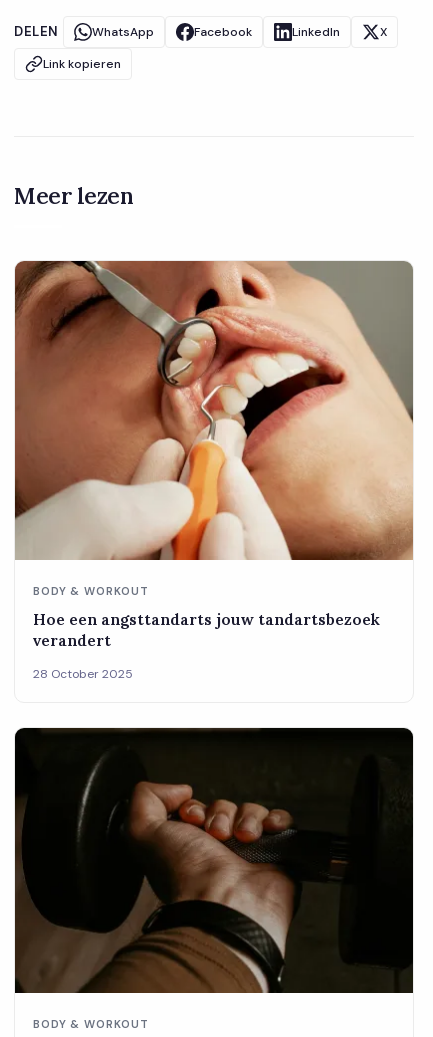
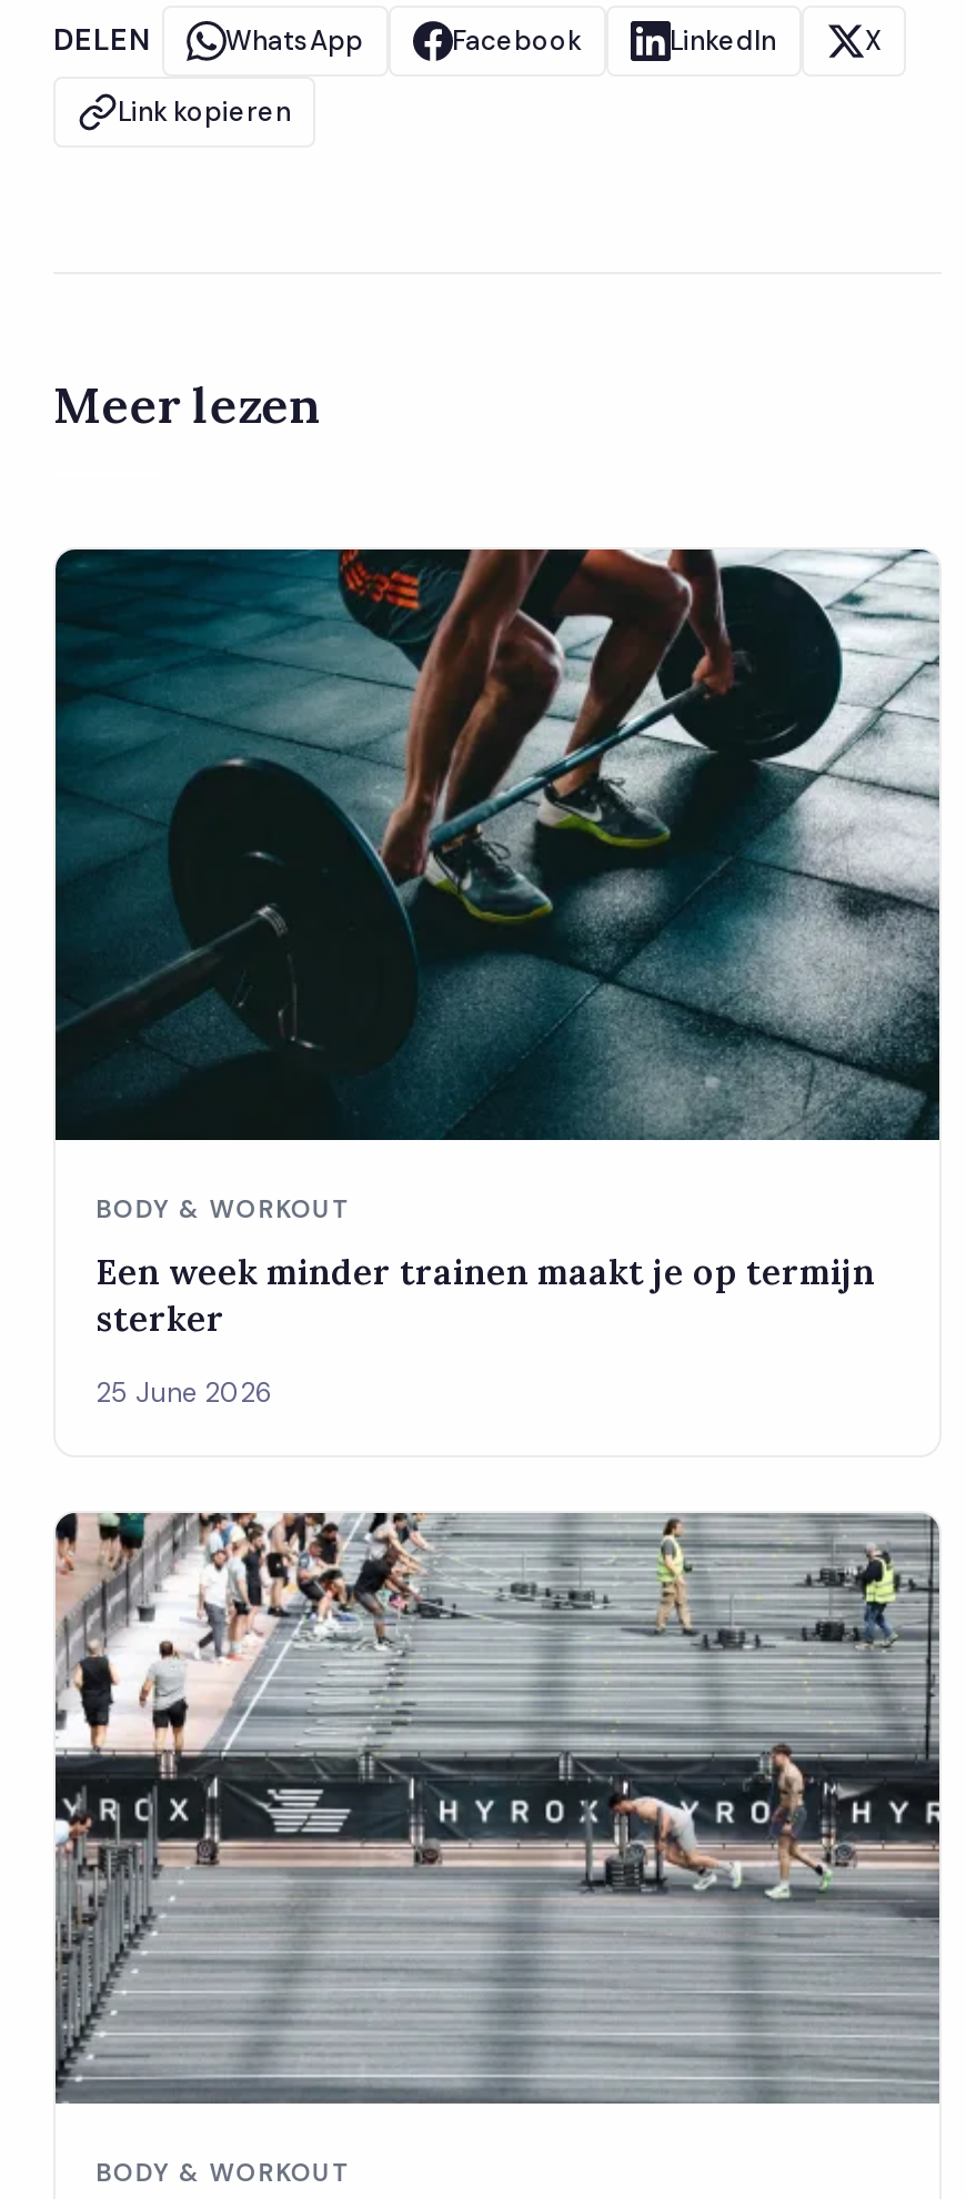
- [image]
+ [image]

- Hoe een angsttandarts jouw tandartsbezoek
- verandert
+ Een week minder trainen maakt je op termijn
+ sterker

- 28 October 2025
+ 25 June 2026

- [image]
+ [image]
